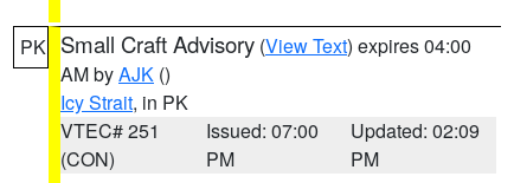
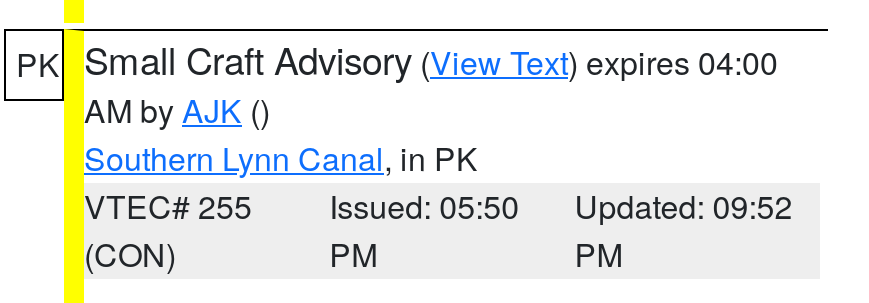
- Icy Strait, in PK
- VTEC# 251
+ Southern Lynn Canal, in PK
+ VTEC# 255

- Issued: 07:00
+ Issued: 05:50

- Updated: 02:09
+ Updated: 09:52
